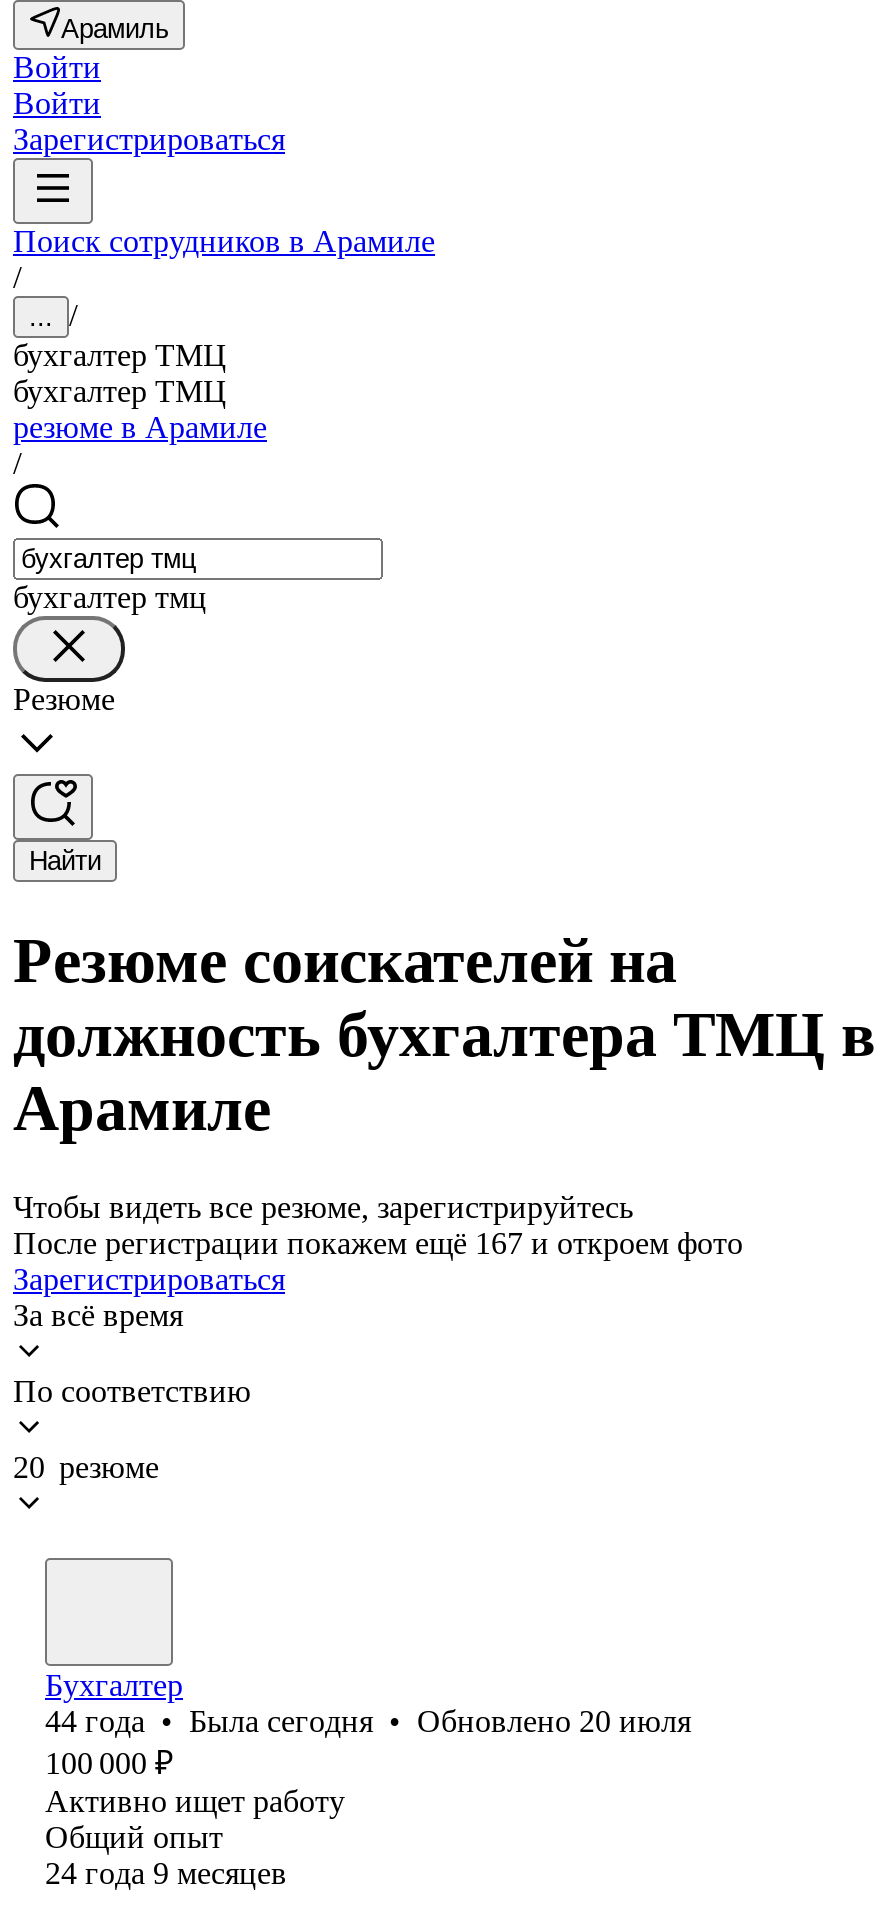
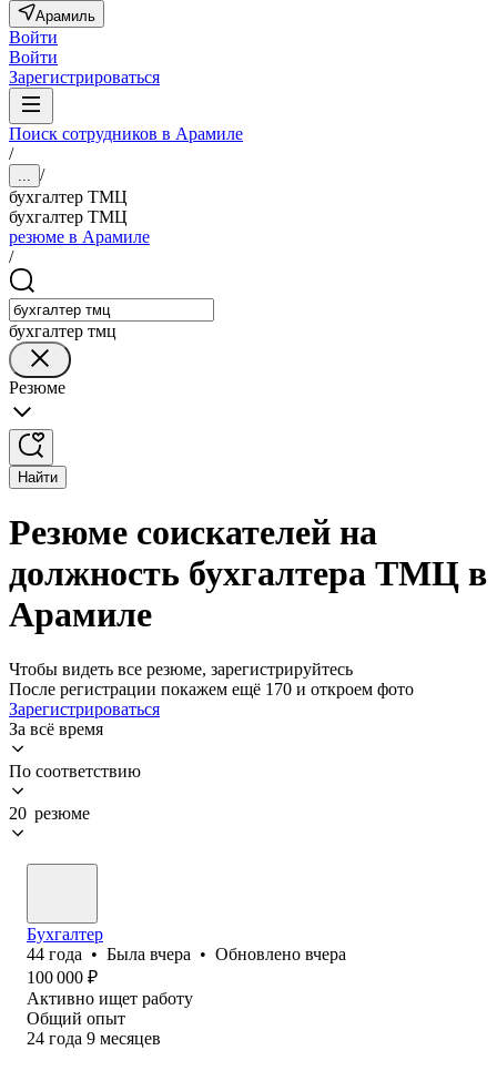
- После регистрации покажем ещё 167 и откроем фото
+ После регистрации покажем ещё 170 и откроем фото

- 44 года • Была сегодня • Обновлено 20 июля
+ 44 года • Была вчера • Обновлено вчера
